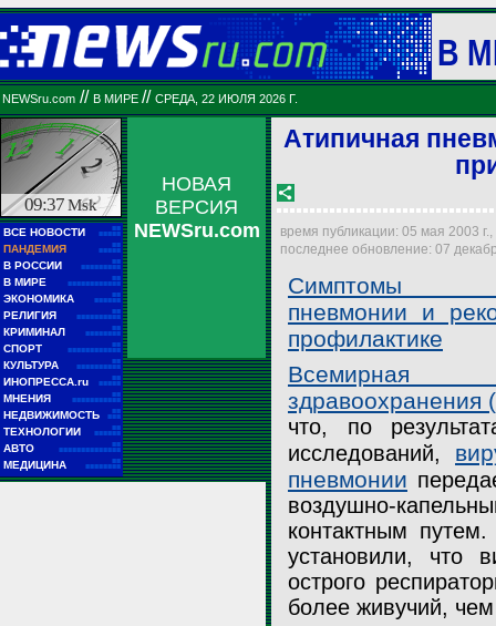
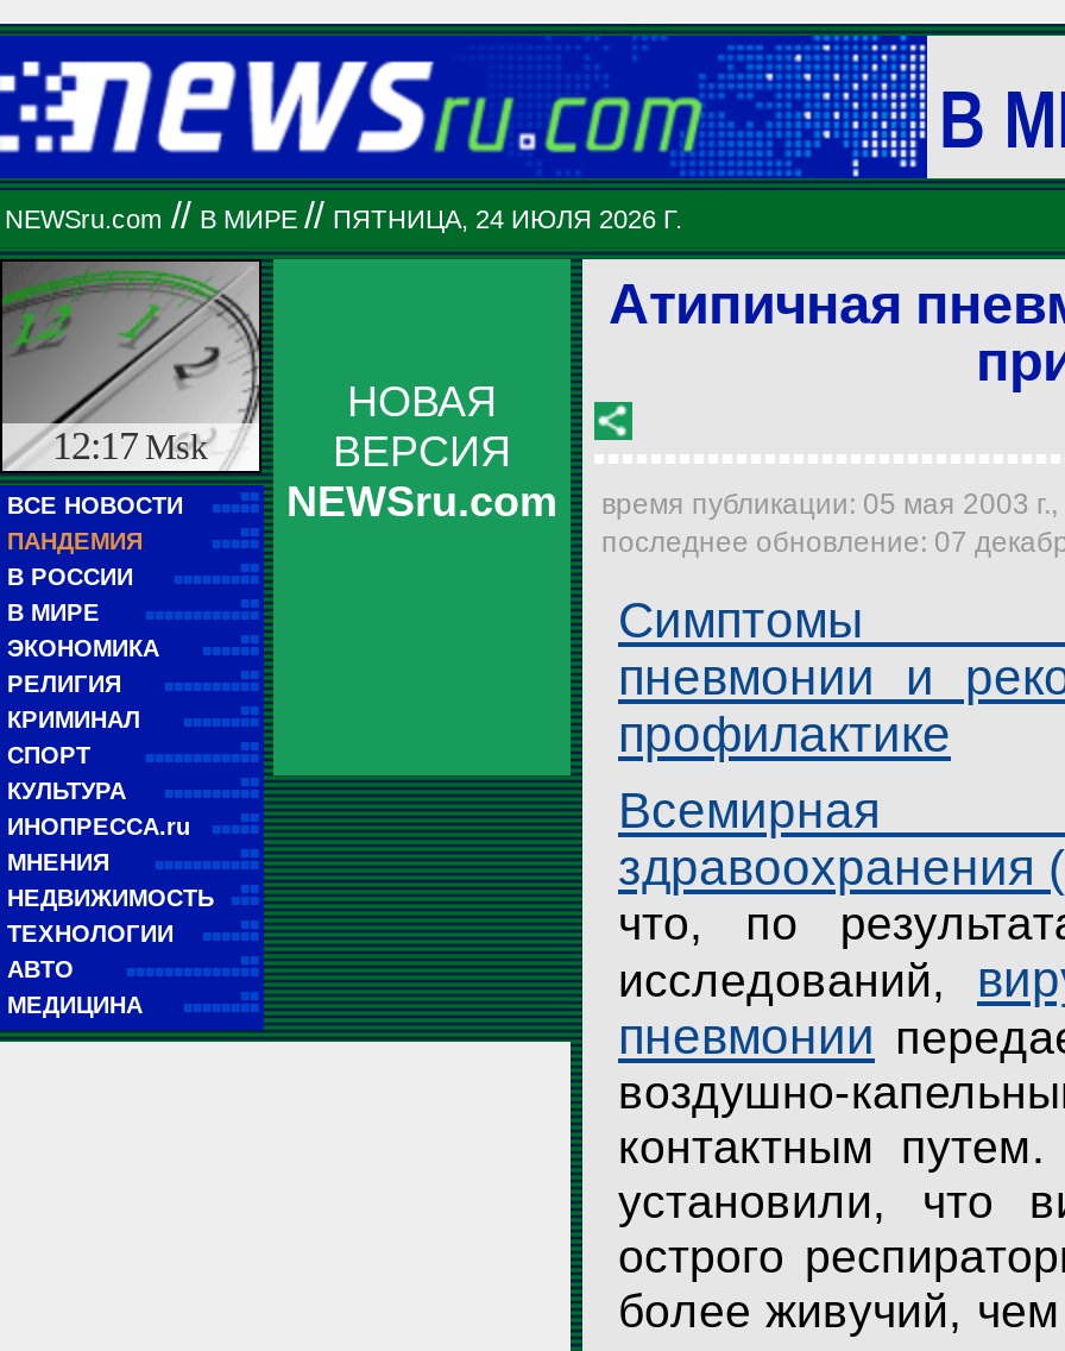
- NEWSru.com // В МИРЕ // СРЕДА, 22 ИЮЛЯ 2026 Г.
+ NEWSru.com // В МИРЕ // ПЯТНИЦА, 24 ИЮЛЯ 2026 Г.

- 09:37 Msk
+ 12:17 Msk
